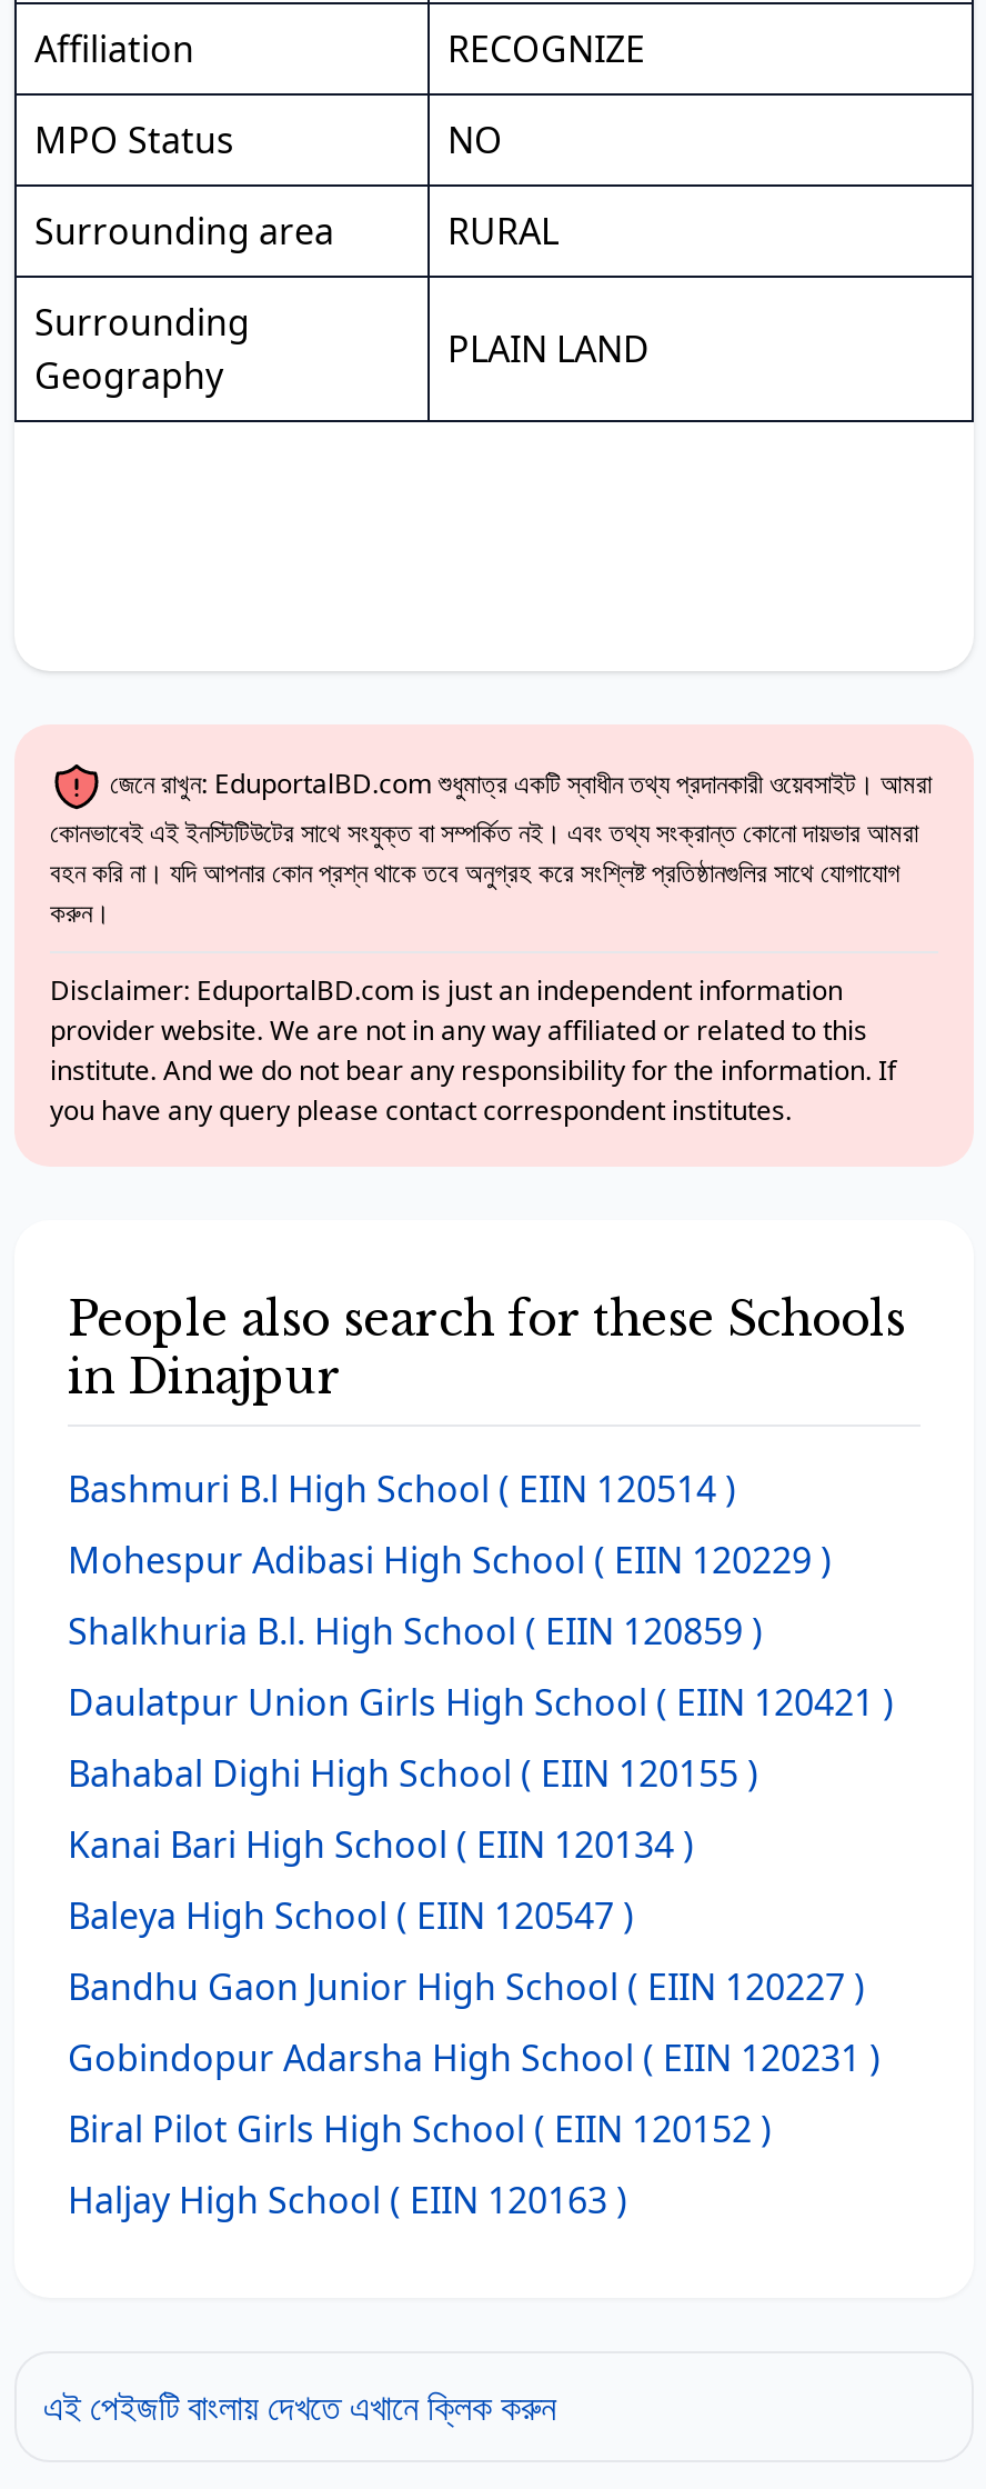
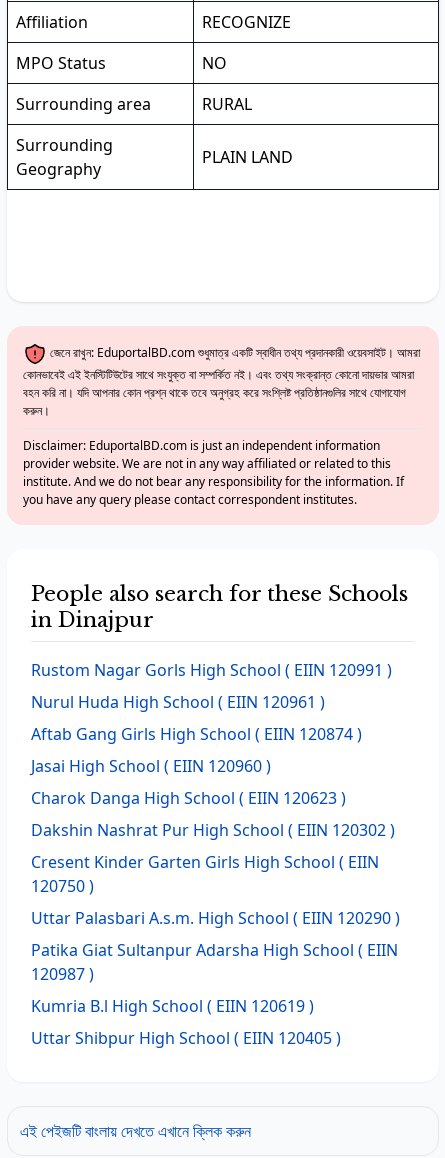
- Bashmuri B.l High School ( EIIN 120514 )
+ Rustom Nagar Gorls High School ( EIIN 120991 )

- Mohespur Adibasi High School ( EIIN 120229 )
+ Nurul Huda High School ( EIIN 120961 )

- Shalkhuria B.l. High School ( EIIN 120859 )
+ Aftab Gang Girls High School ( EIIN 120874 )

- Daulatpur Union Girls High School ( EIIN 120421 )
+ Jasai High School ( EIIN 120960 )

- Bahabal Dighi High School ( EIIN 120155 )
+ Charok Danga High School ( EIIN 120623 )

- Kanai Bari High School ( EIIN 120134 )
+ Dakshin Nashrat Pur High School ( EIIN 120302 )

- Baleya High School ( EIIN 120547 )
+ Cresent Kinder Garten Girls High School ( EIIN
+ 120750 )

- Bandhu Gaon Junior High School ( EIIN 120227 )
+ Uttar Palasbari A.s.m. High School ( EIIN 120290 )

- Gobindopur Adarsha High School ( EIIN 120231 )
+ Patika Giat Sultanpur Adarsha High School ( EIIN
+ 120987 )

- Biral Pilot Girls High School ( EIIN 120152 )
+ Kumria B.l High School ( EIIN 120619 )

- Haljay High School ( EIIN 120163 )
+ Uttar Shibpur High School ( EIIN 120405 )
